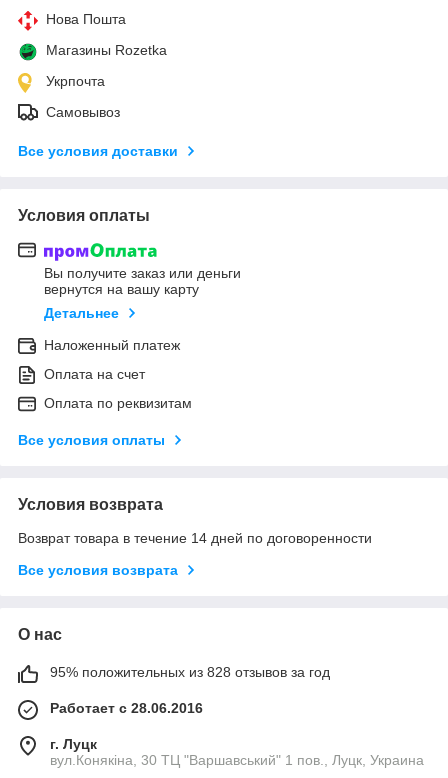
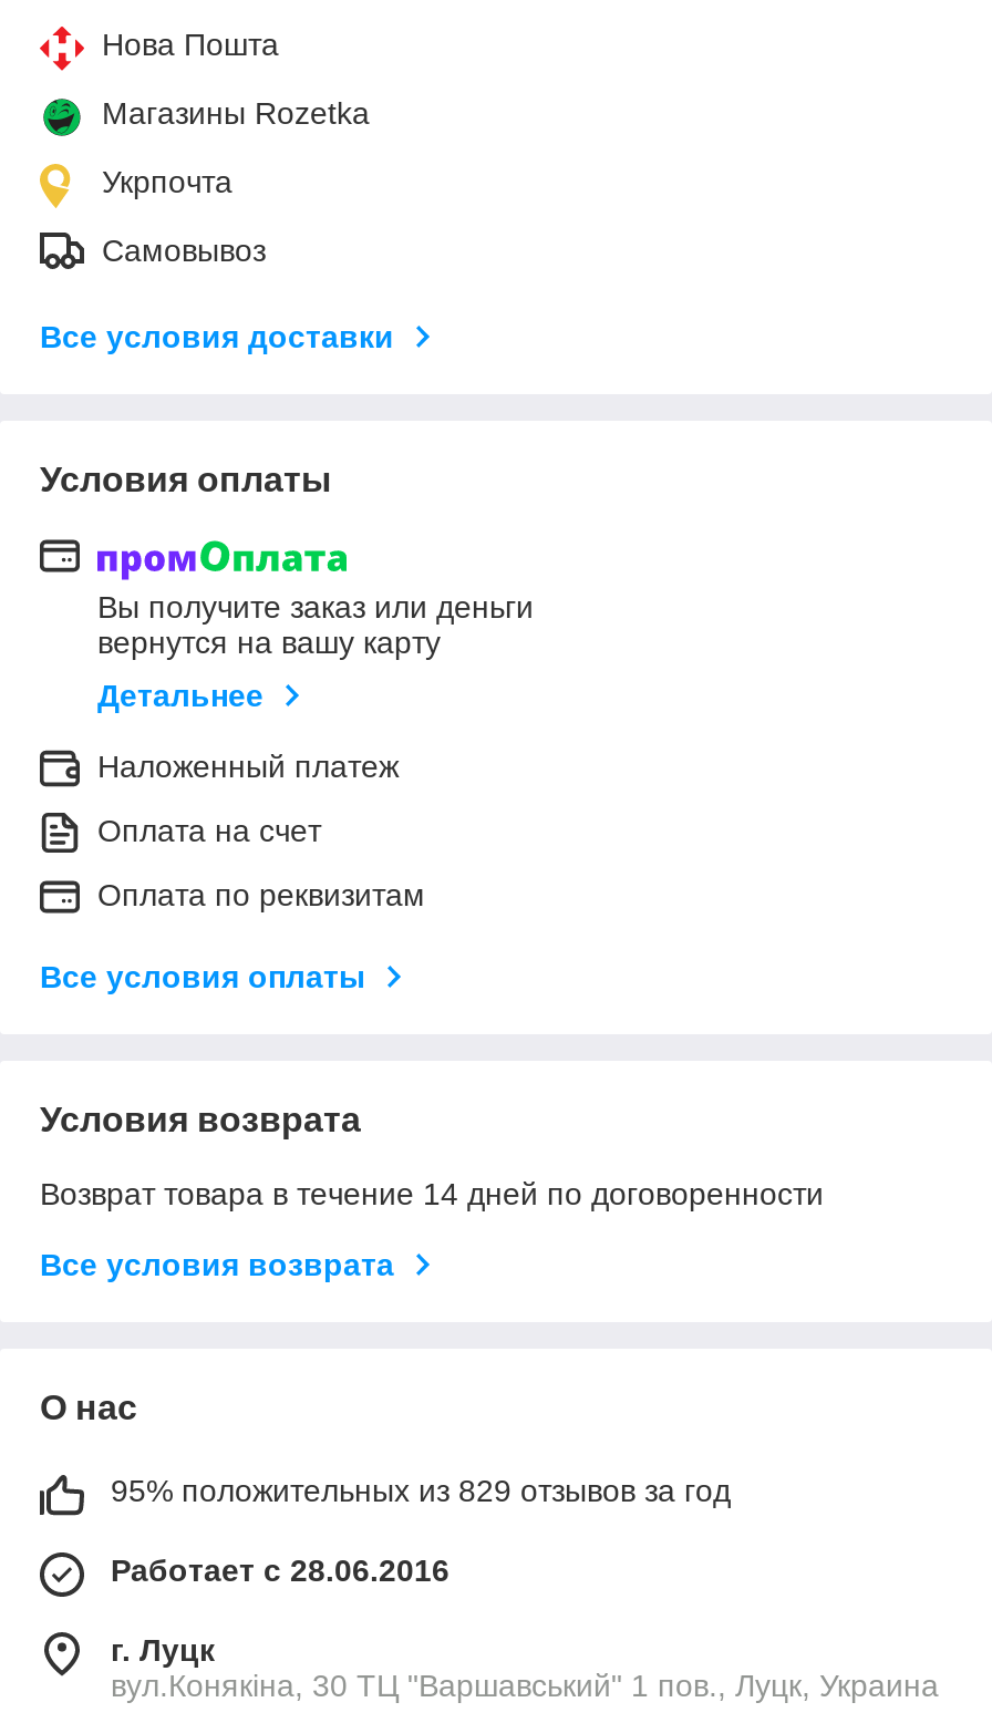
- 95% положительных из 828 отзывов за год
+ 95% положительных из 829 отзывов за год
